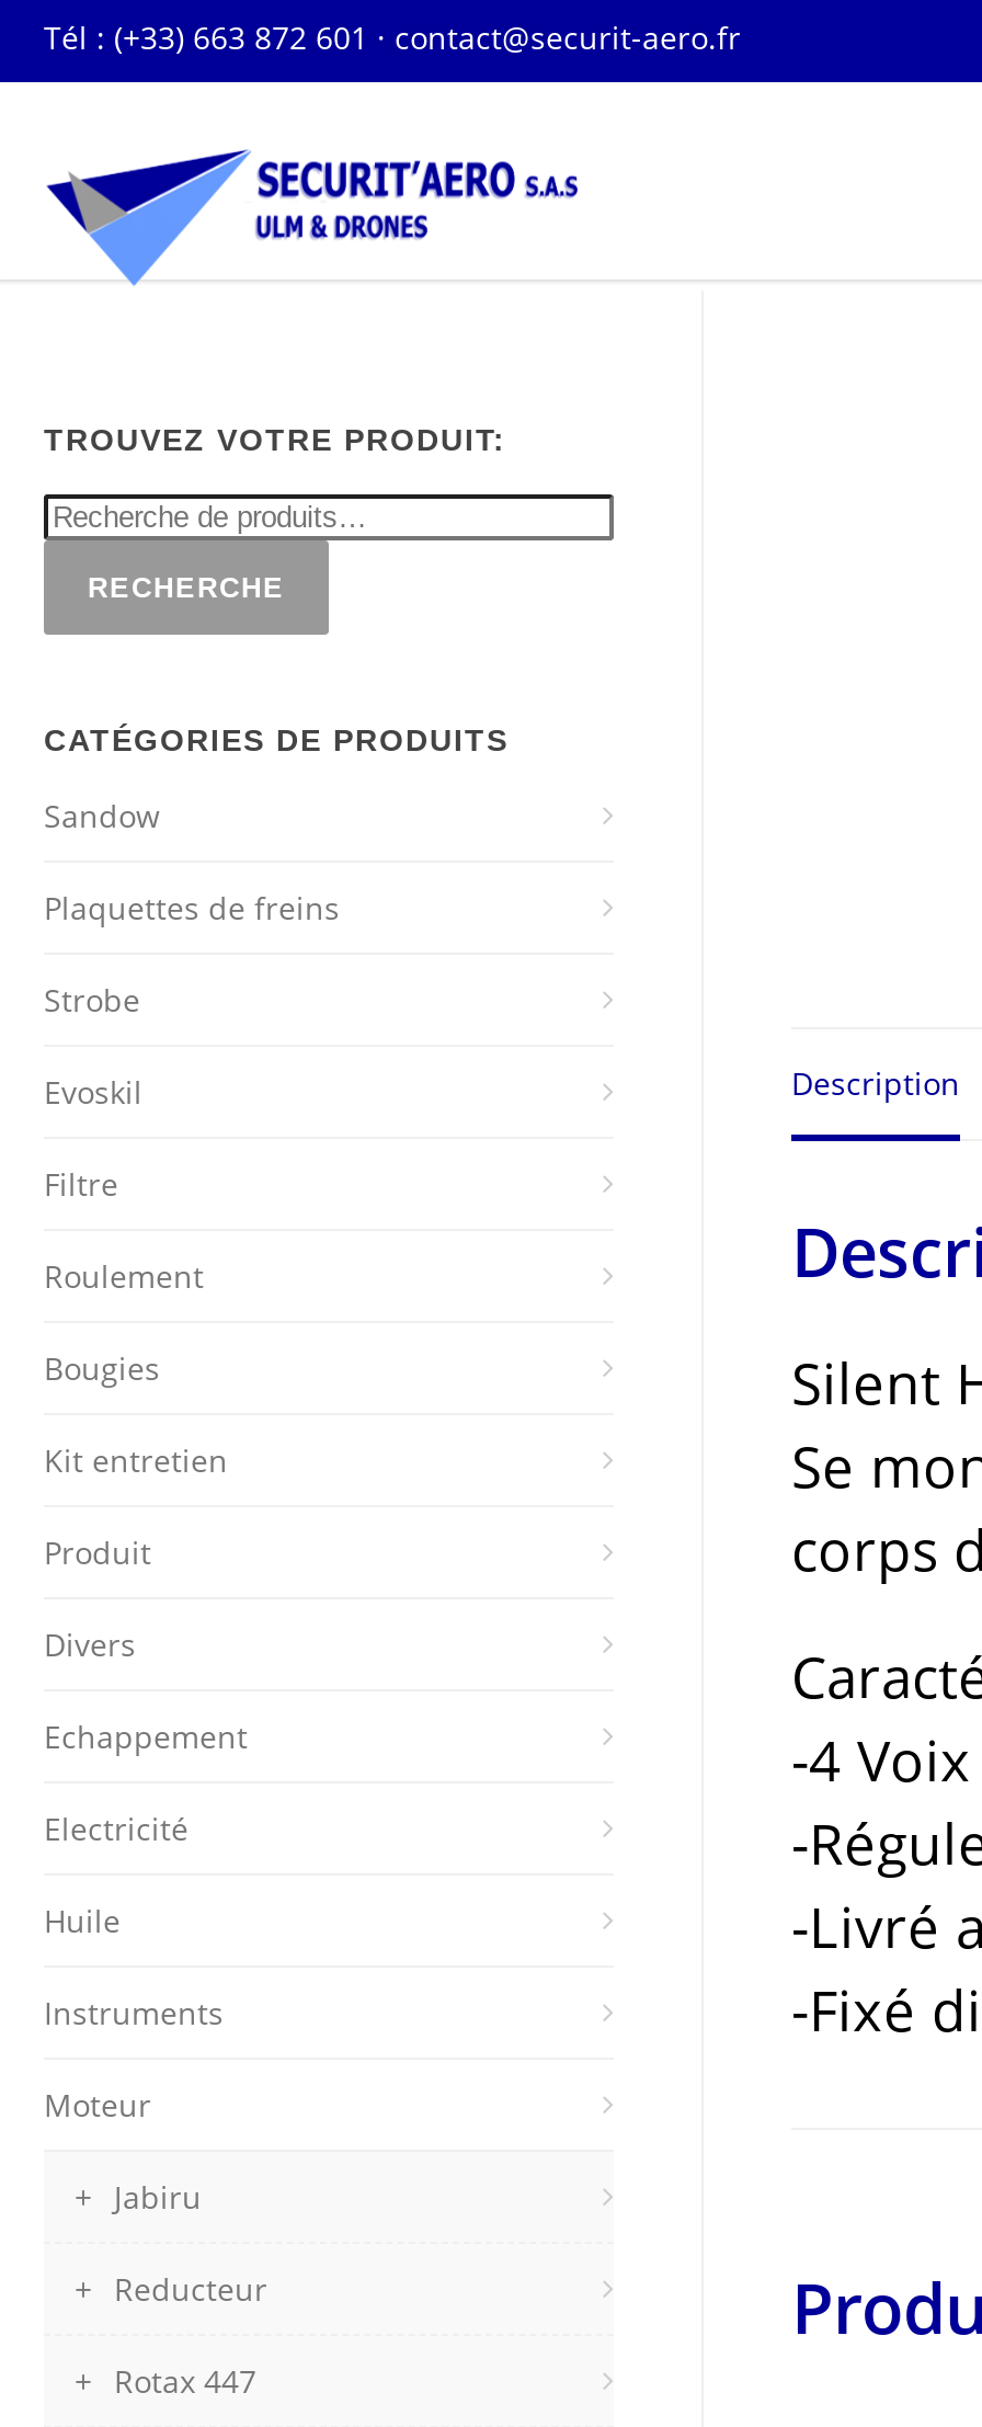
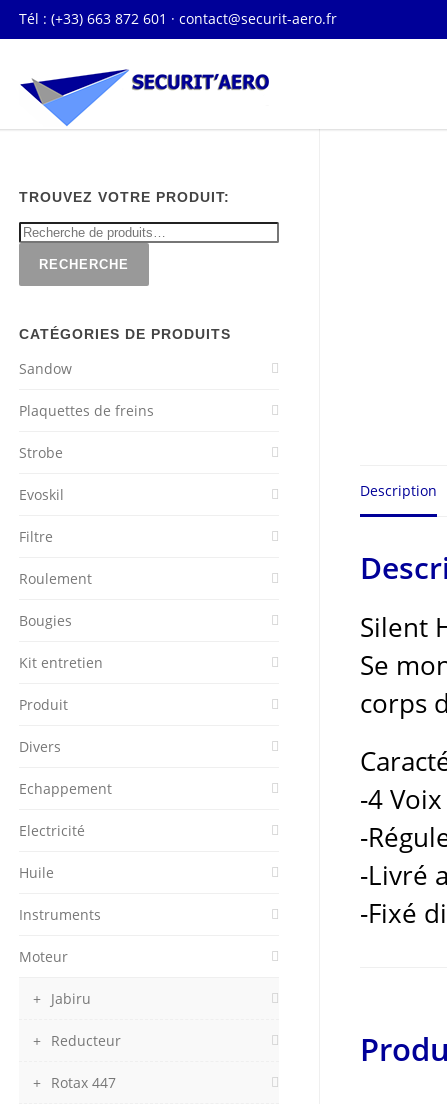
- [image]
+ [image]
